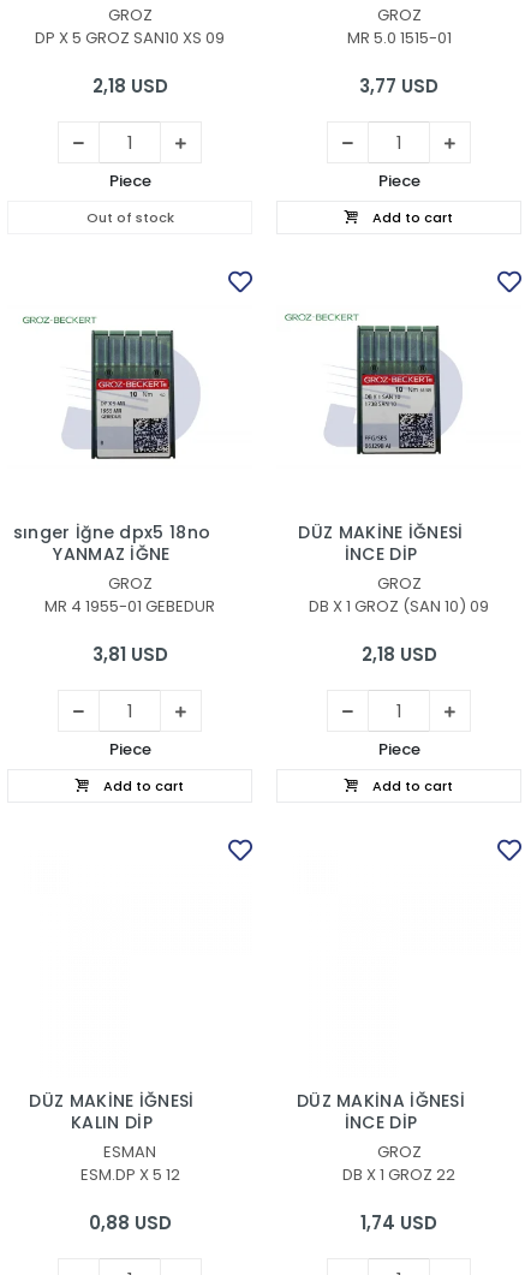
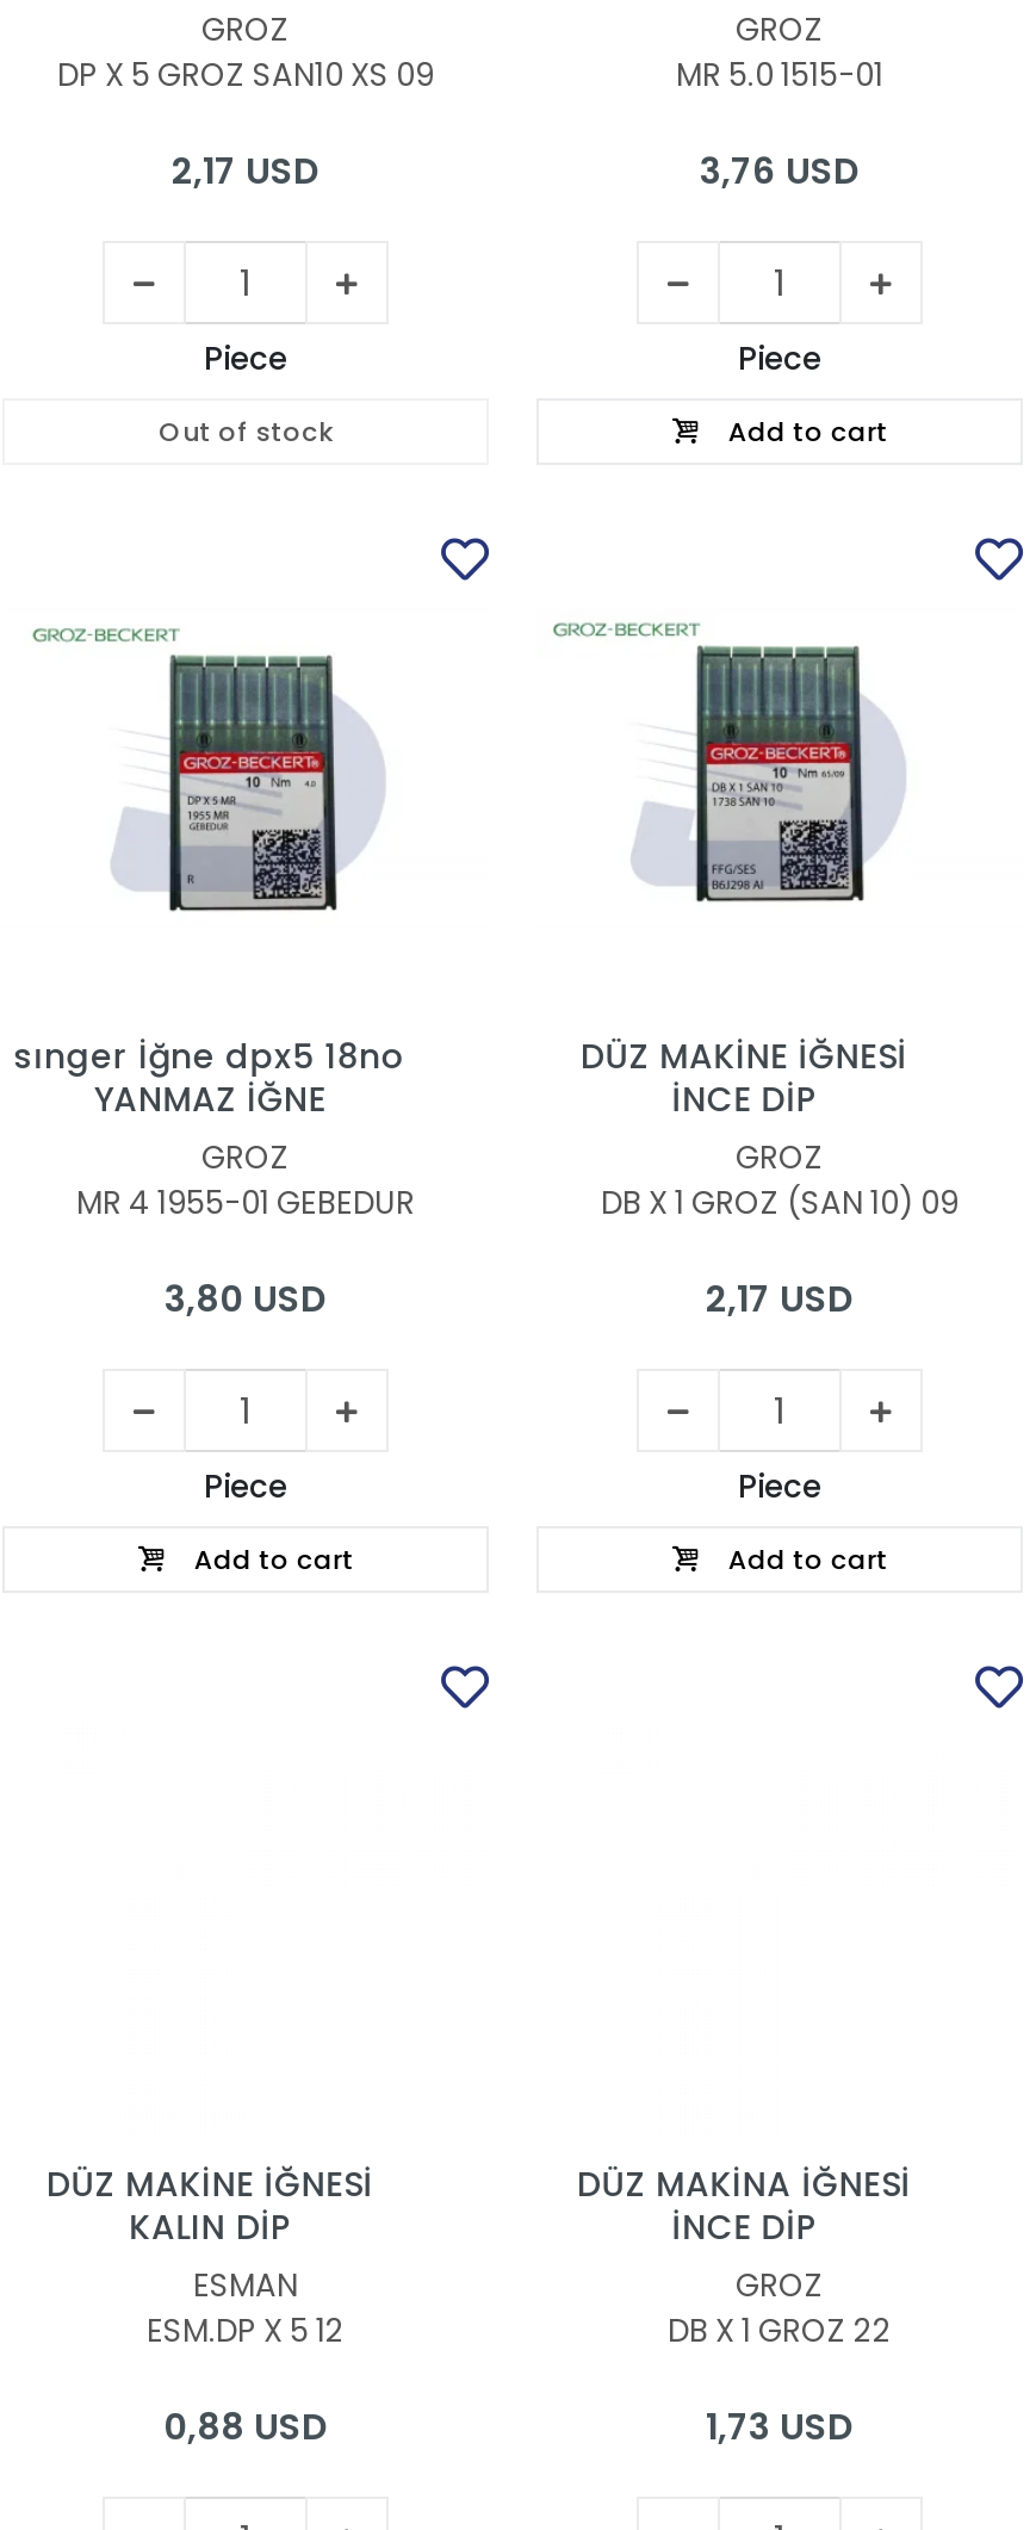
- 2,18 USD
+ 2,17 USD

- 3,77 USD
+ 3,76 USD

- 3,81 USD
+ 3,80 USD

- 2,18 USD
+ 2,17 USD

- 1,74 USD
+ 1,73 USD
